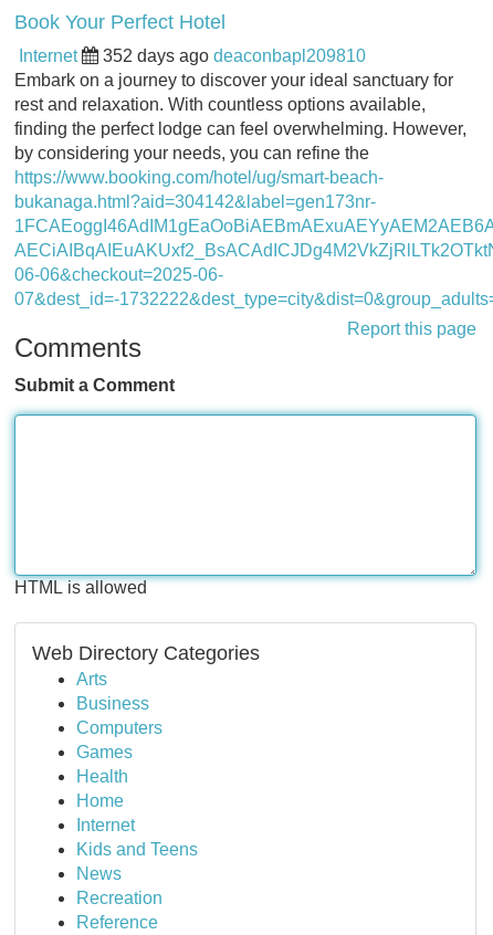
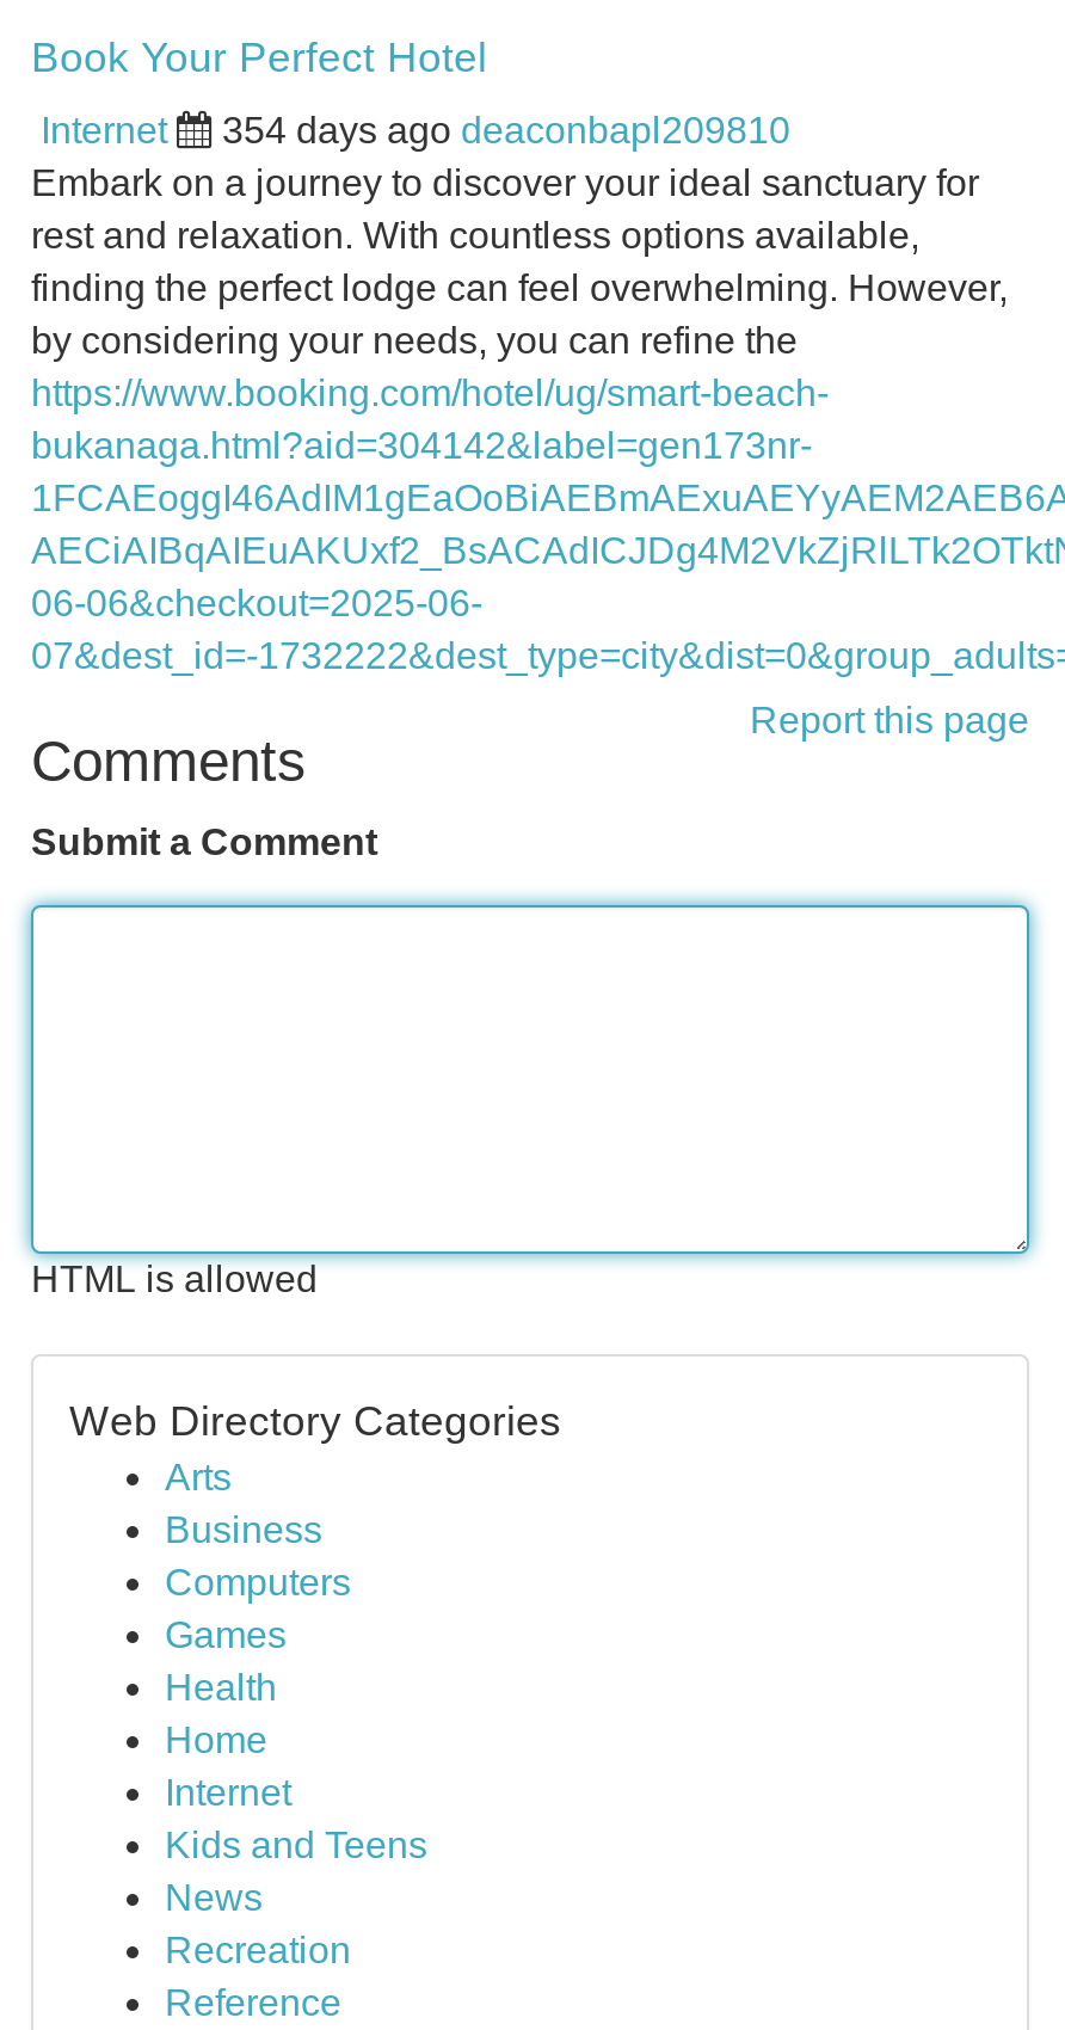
- 352 days ago deaconbapl209810
+ 354 days ago deaconbapl209810
